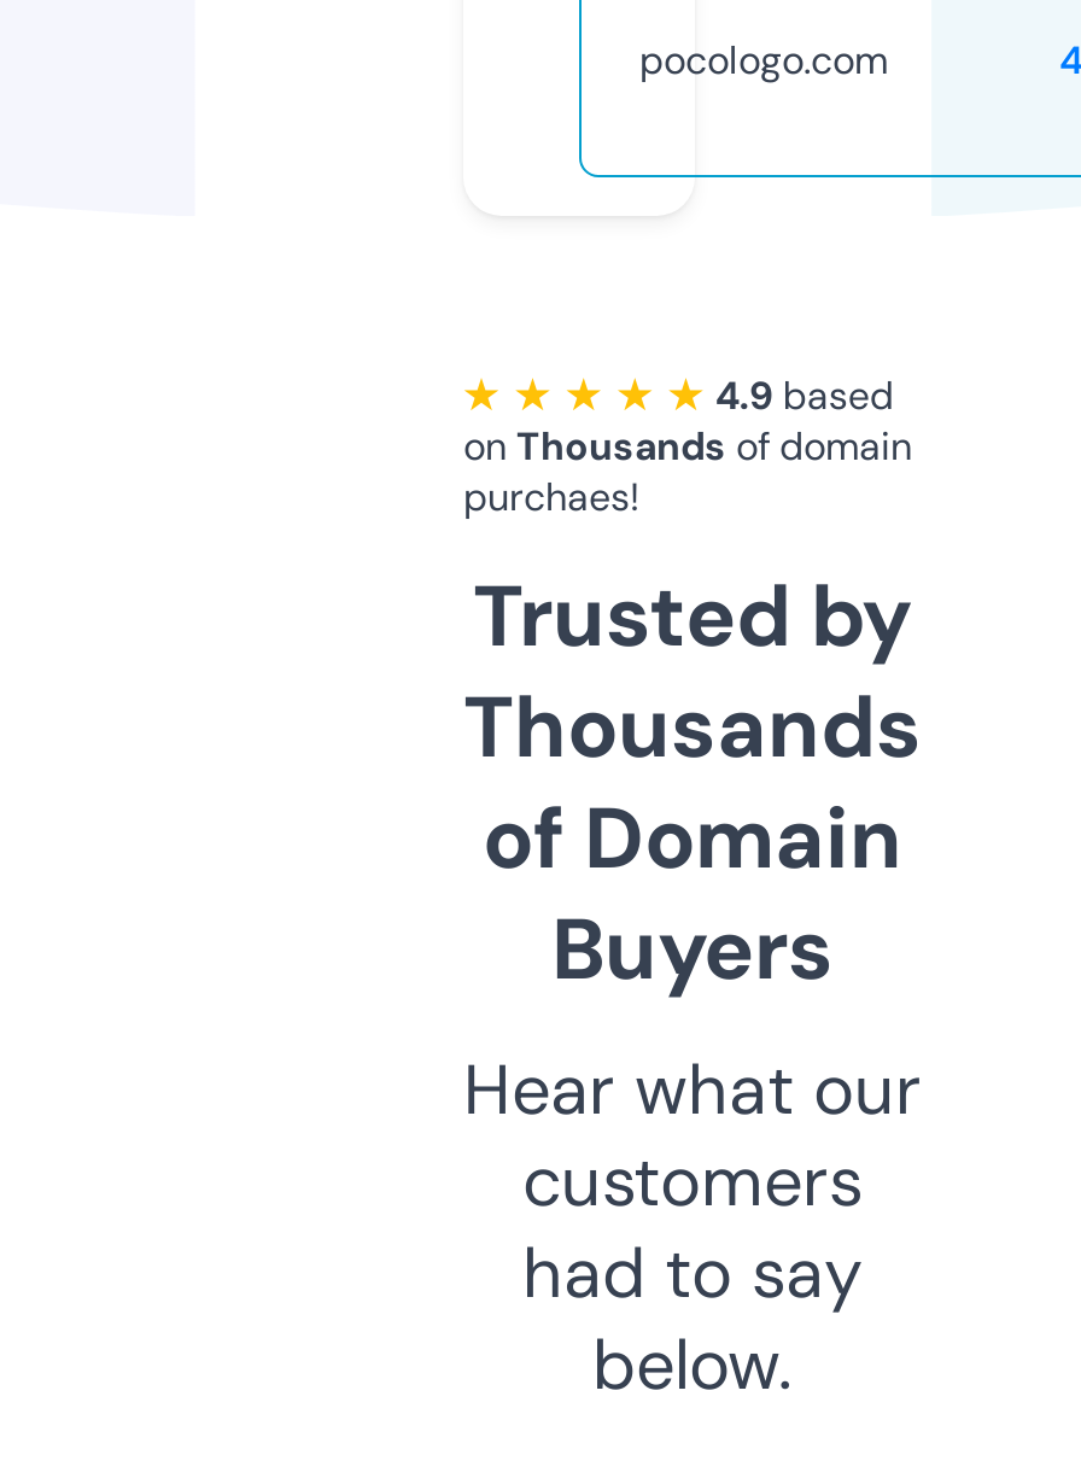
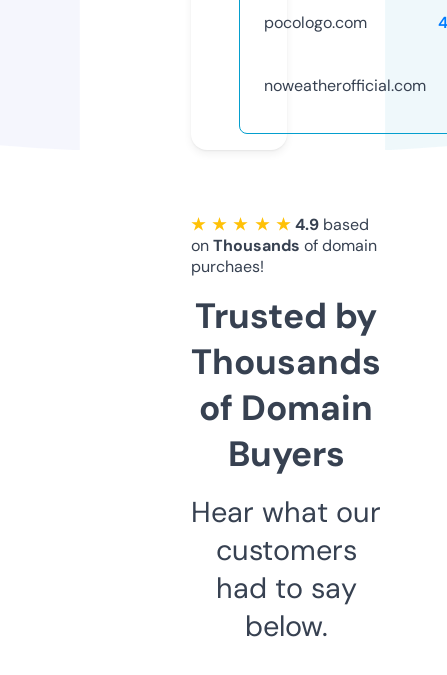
+ noweatherofficial.com
